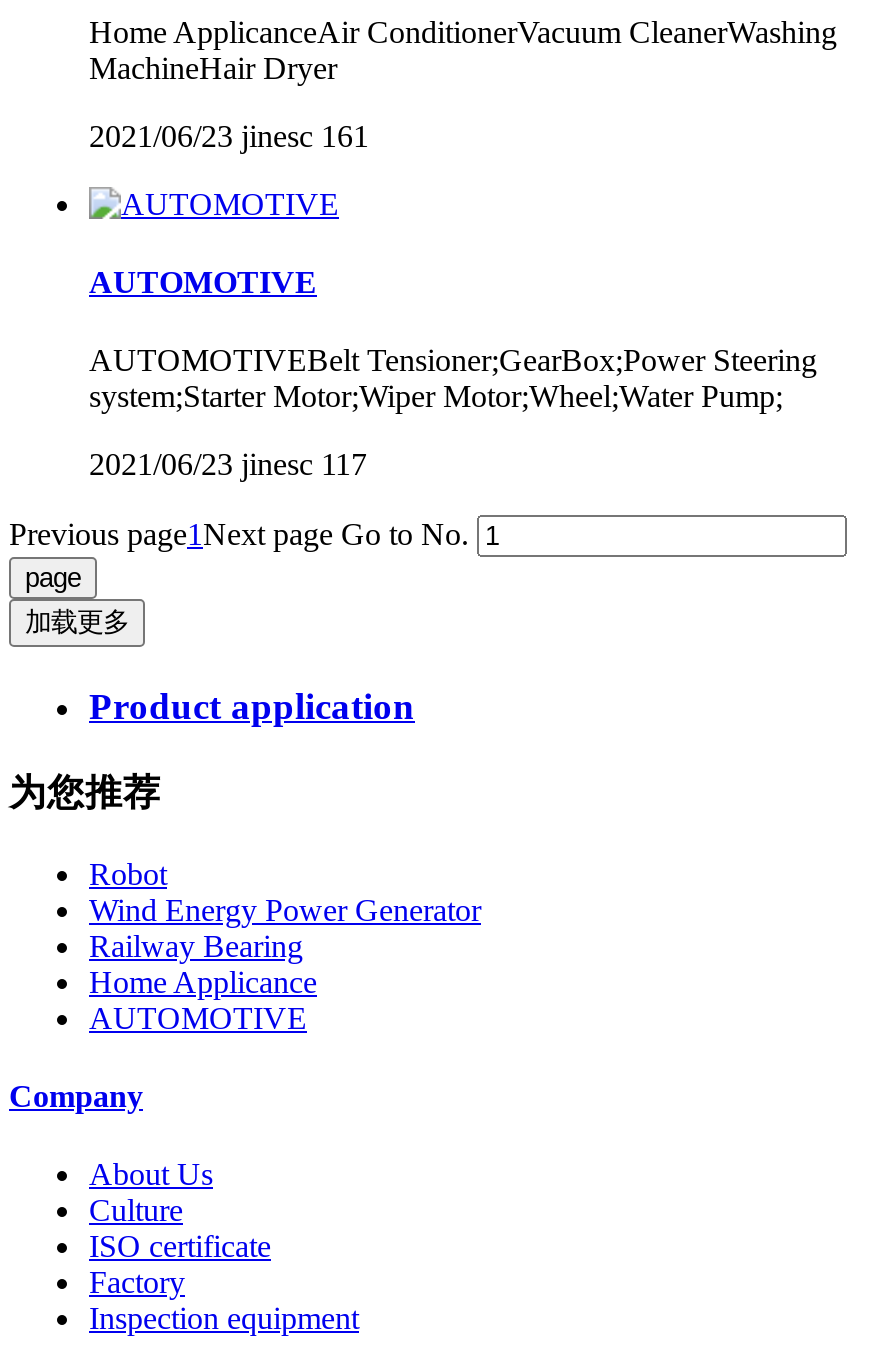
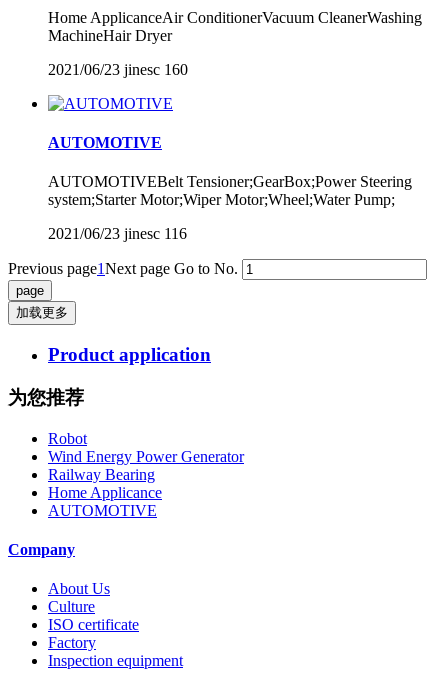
- 2021/06/23 jinesc 161
+ 2021/06/23 jinesc 160

- 2021/06/23 jinesc 117
+ 2021/06/23 jinesc 116
